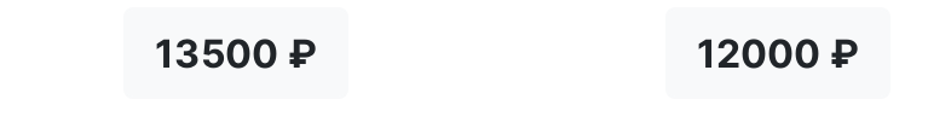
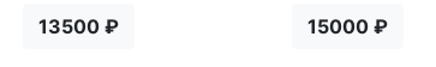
- 12000 ₽
+ 15000 ₽
